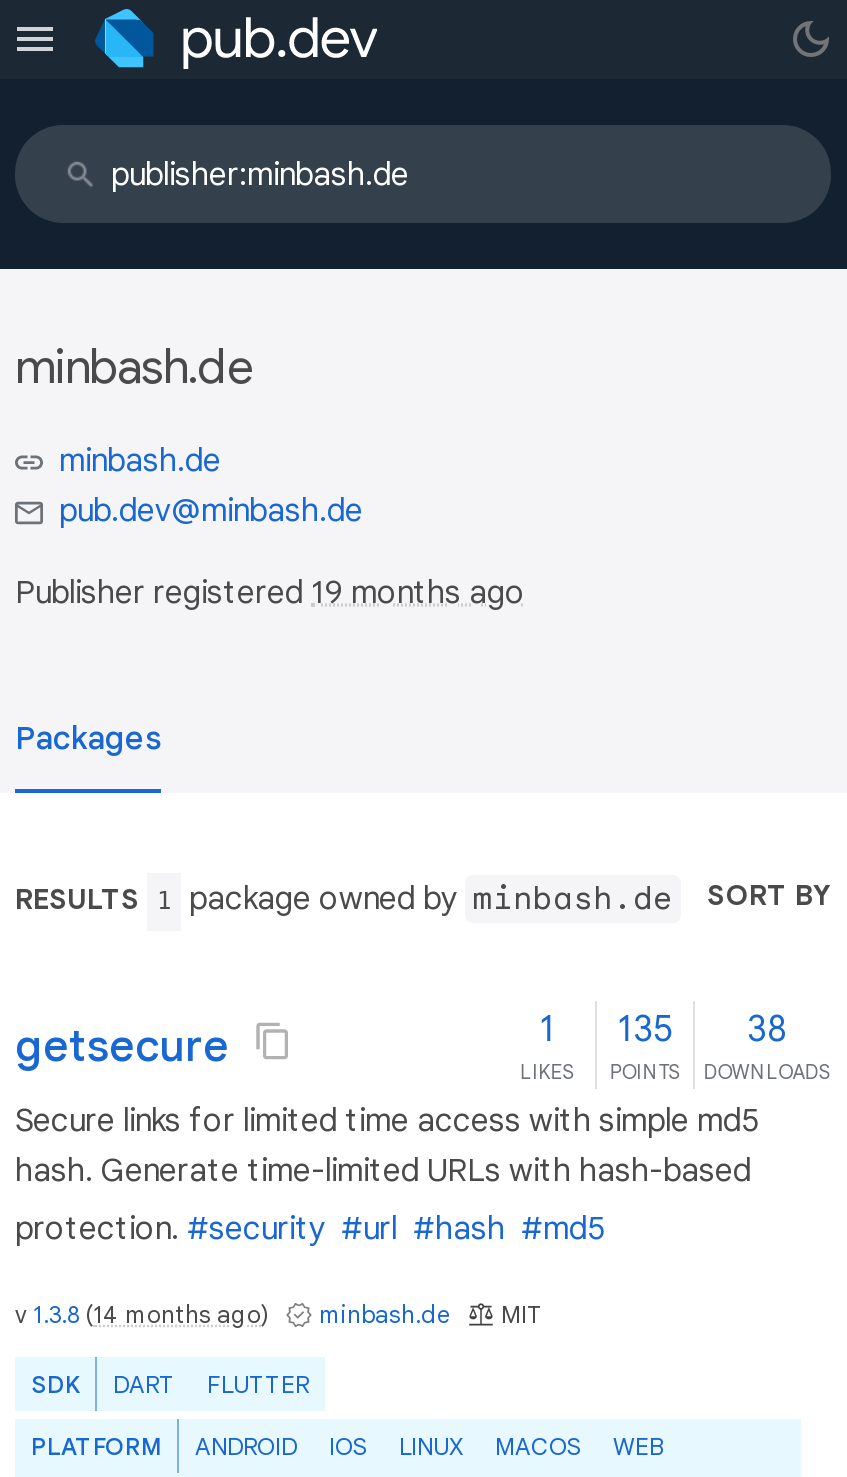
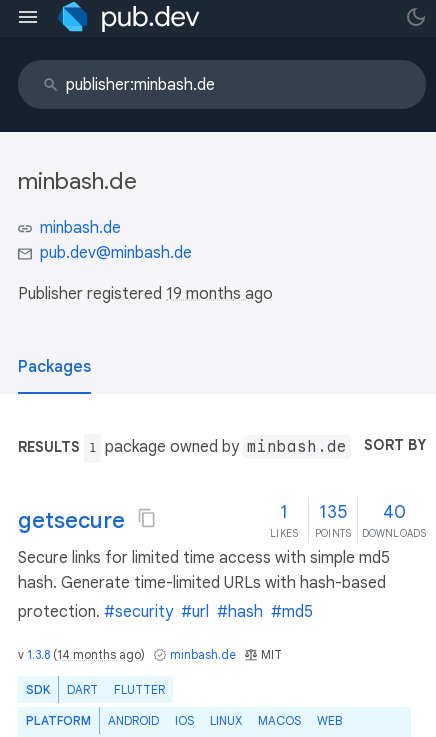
- 1 135 38
+ 1 135 40
